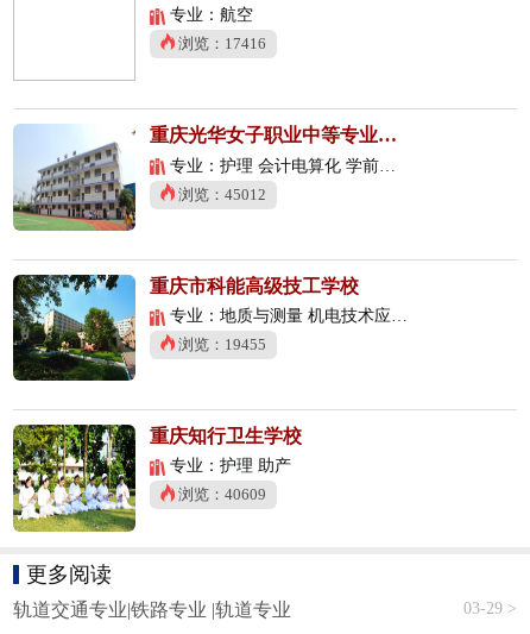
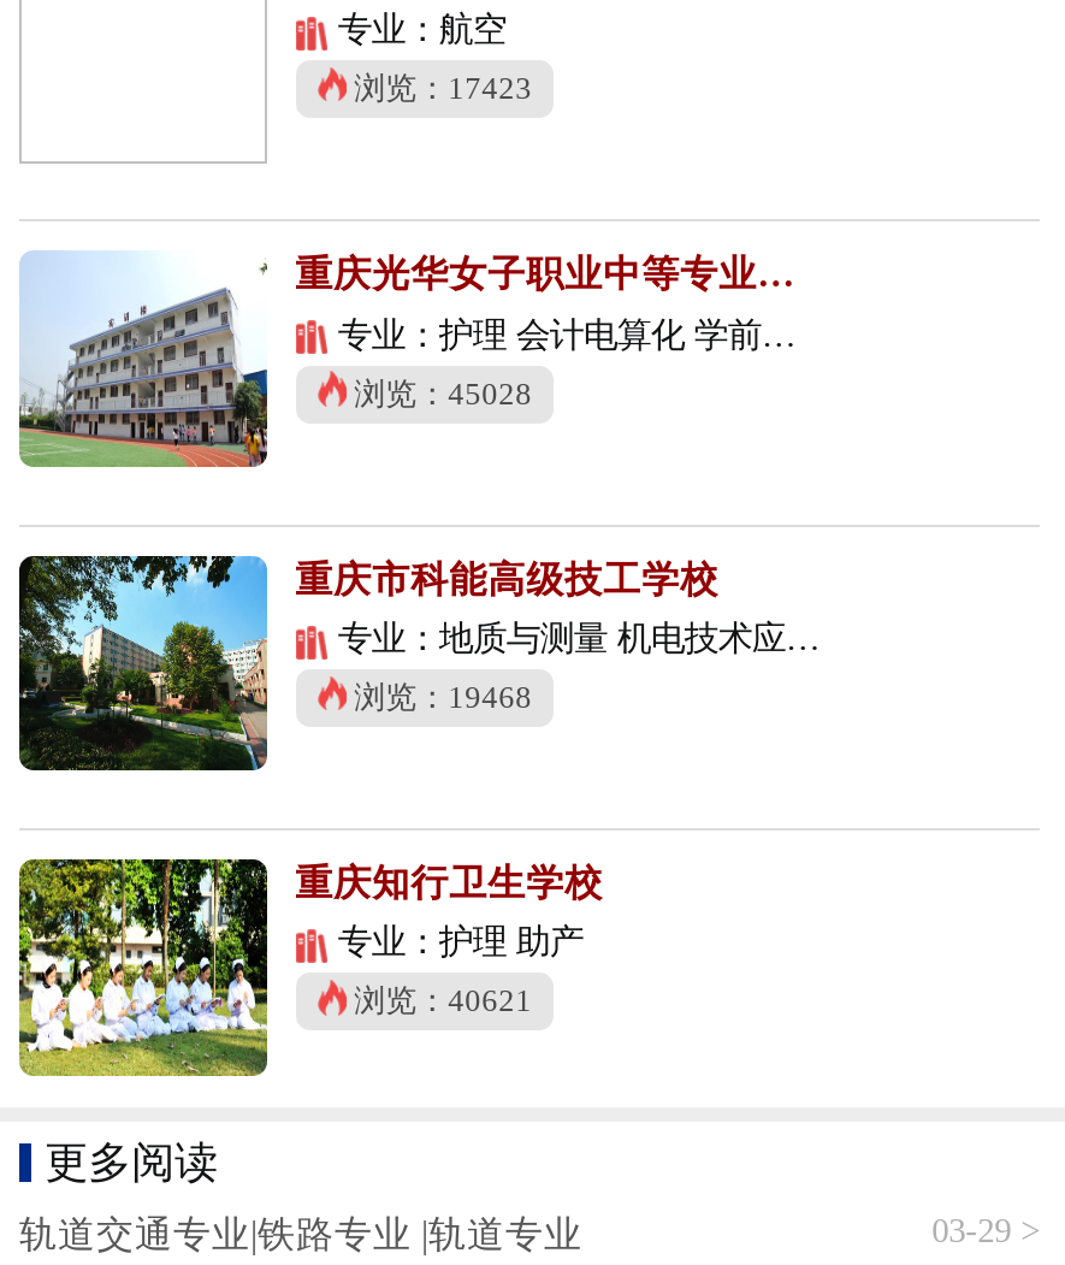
- 浏览：17416
+ 浏览：17423

- 浏览：45012
+ 浏览：45028

- 浏览：19455
+ 浏览：19468

- 浏览：40609
+ 浏览：40621
